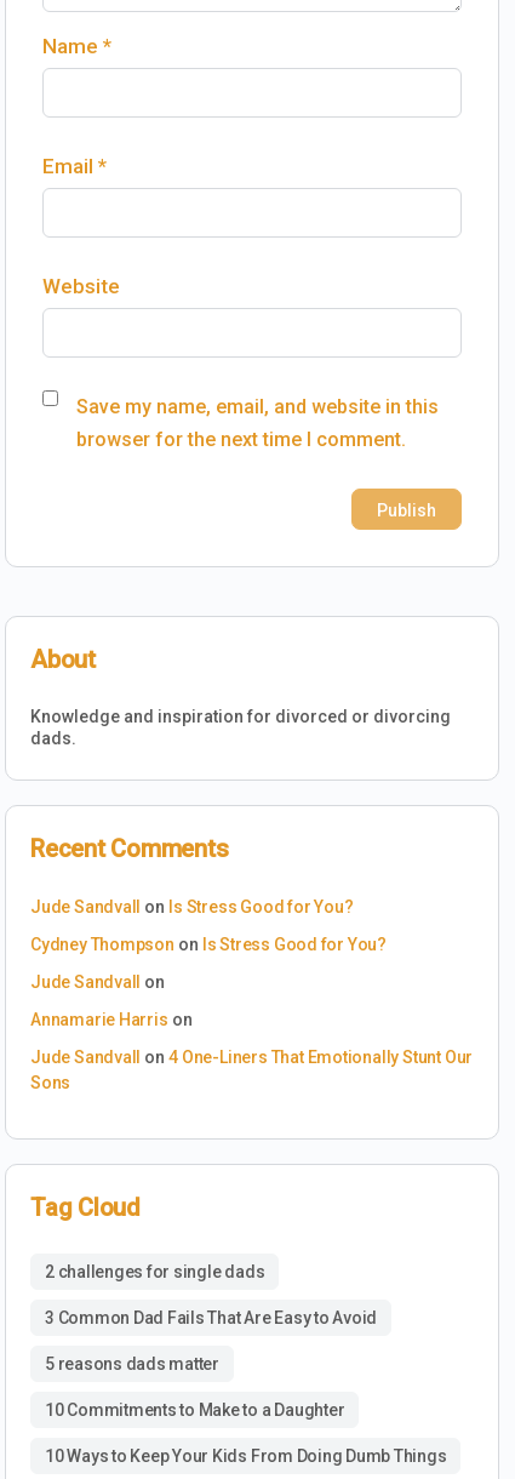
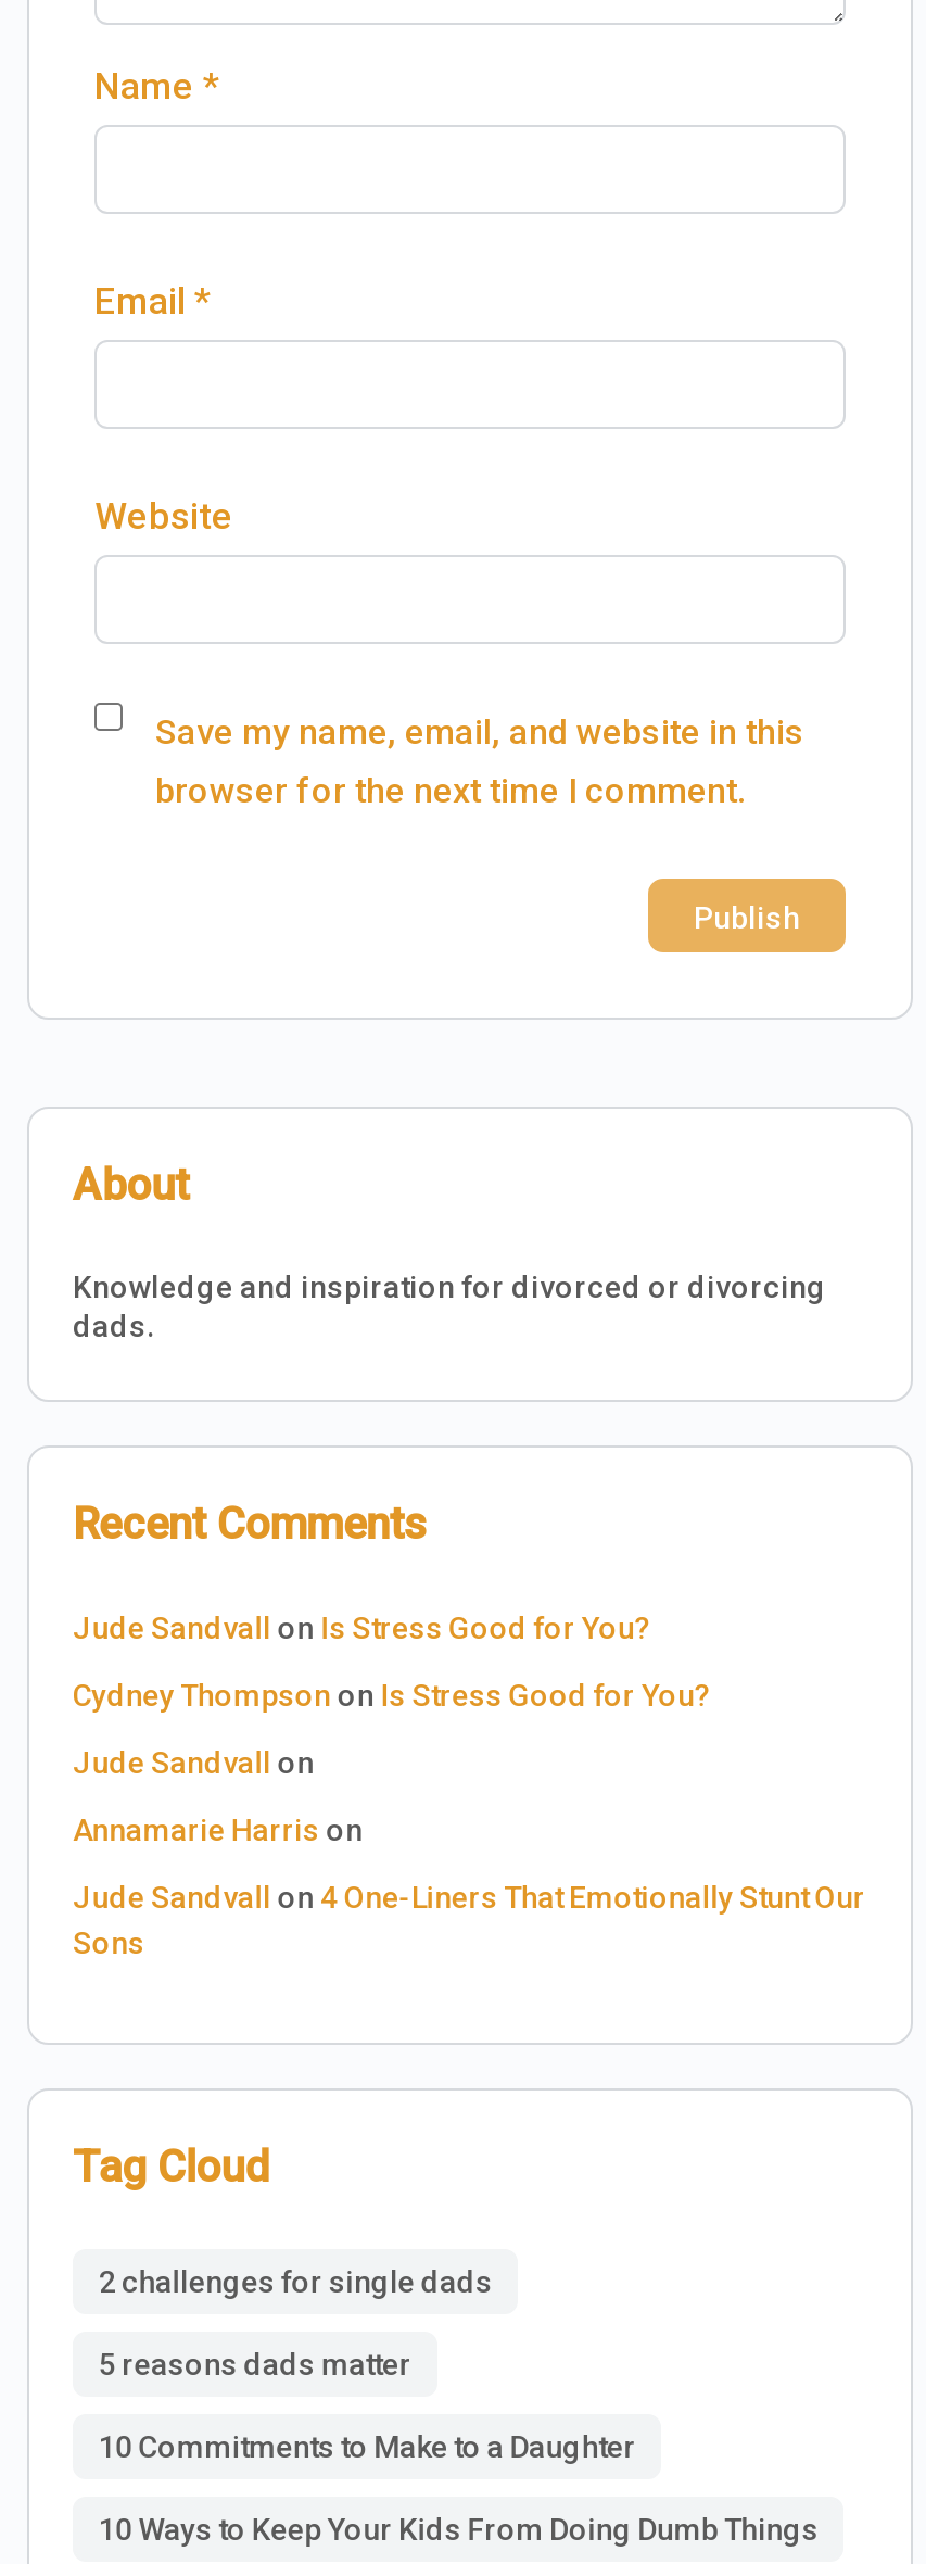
- 3 Common Dad Fails That Are Easy to Avoid
